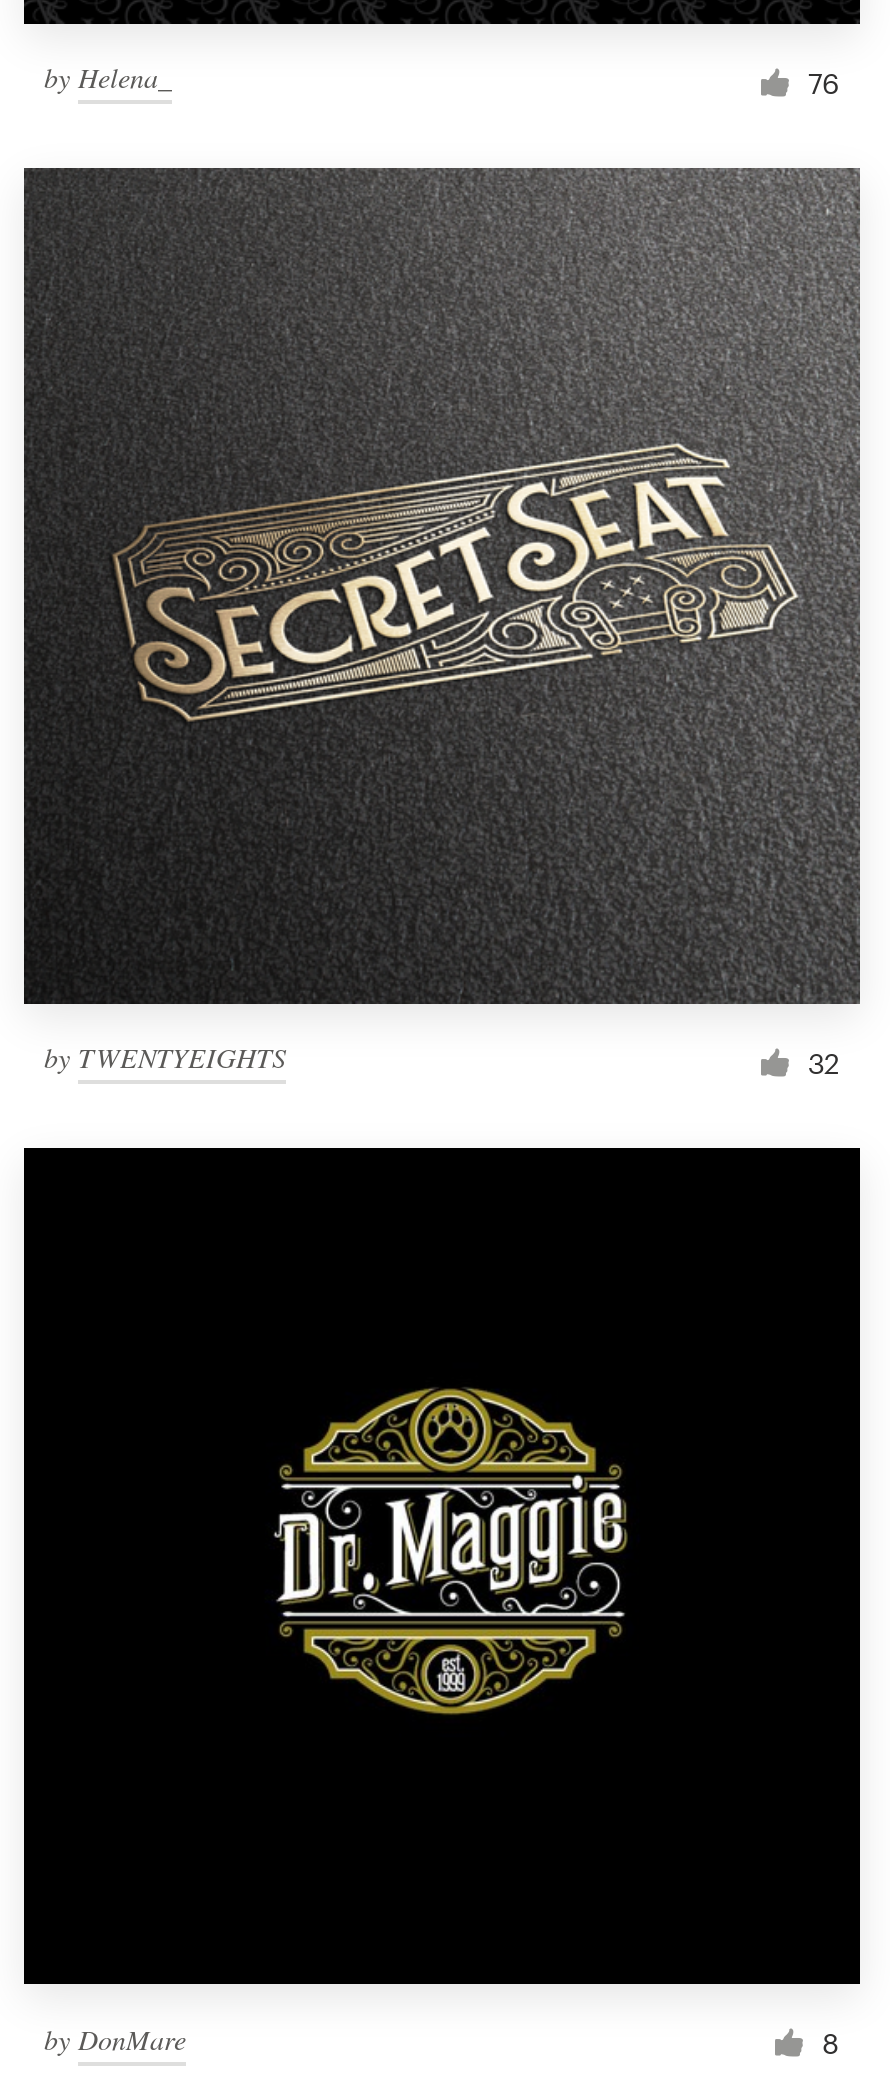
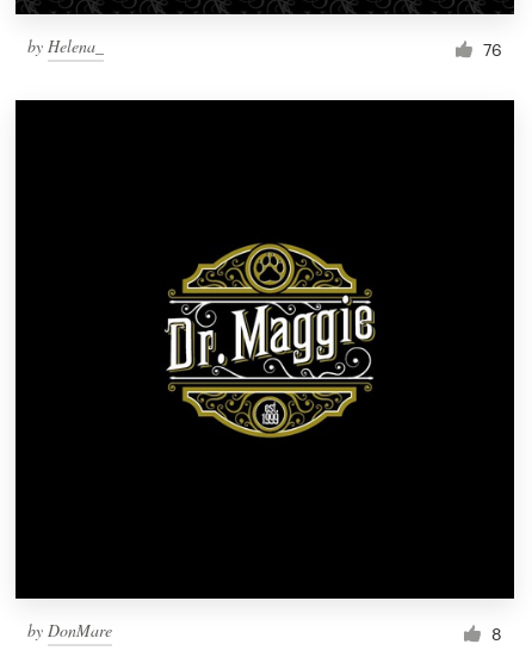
- [image]
- by TWENTYEIGHTS
- 32
